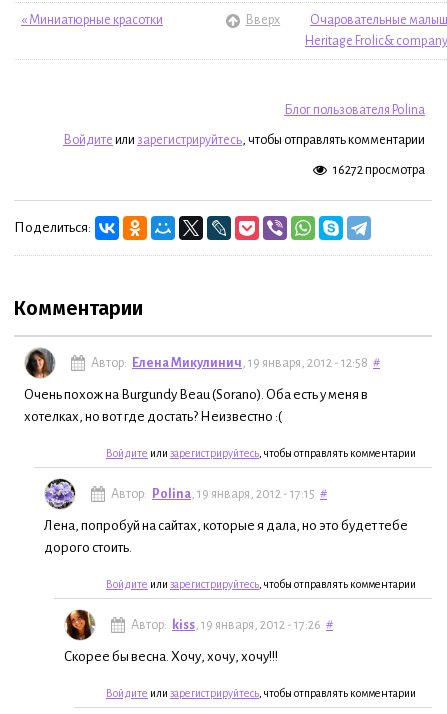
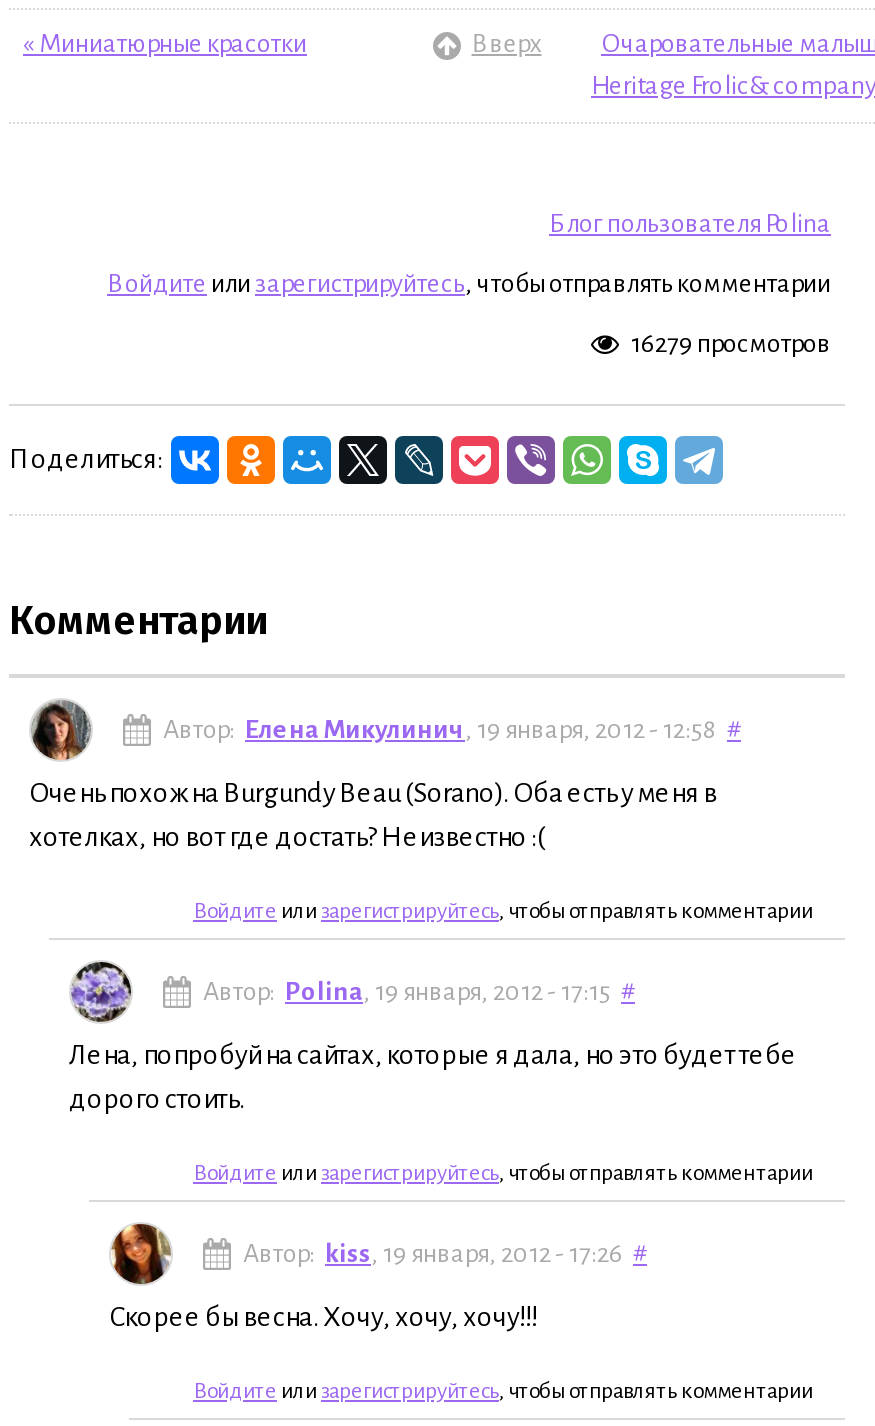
- 16272 просмотра
+ 16279 просмотров
